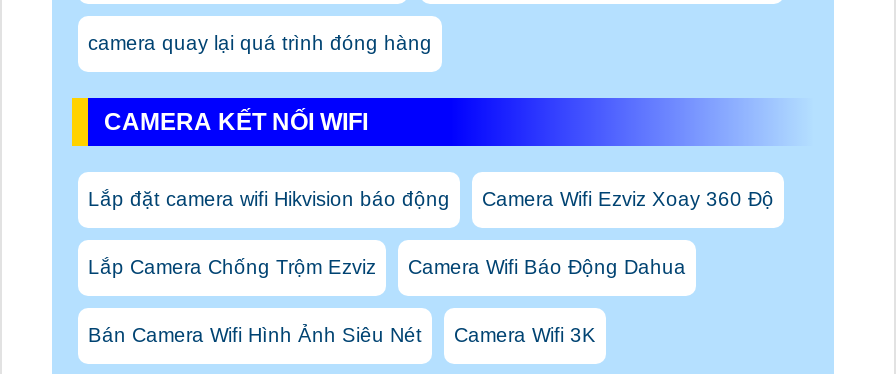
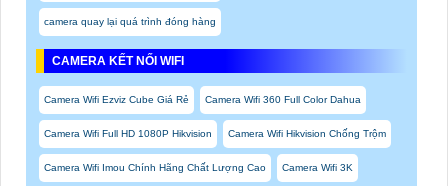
- Lắp đặt camera wifi Hikvision báo động
- Camera Wifi Ezviz Xoay 360 Độ
+ Camera Wifi Ezviz Cube Giá Rẻ
+ Camera Wifi 360 Full Color Dahua

- Lắp Camera Chống Trộm Ezviz
- Camera Wifi Báo Động Dahua
+ Camera Wifi Full HD 1080P Hikvision
+ Camera Wifi Hikvision Chống Trộm

- Bán Camera Wifi Hình Ảnh Siêu Nét
+ Camera Wifi Imou Chính Hãng Chất Lượng Cao
